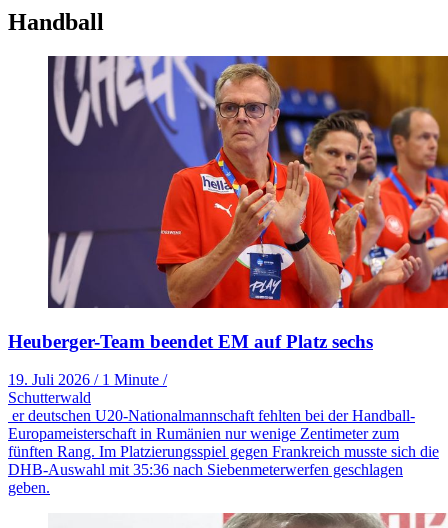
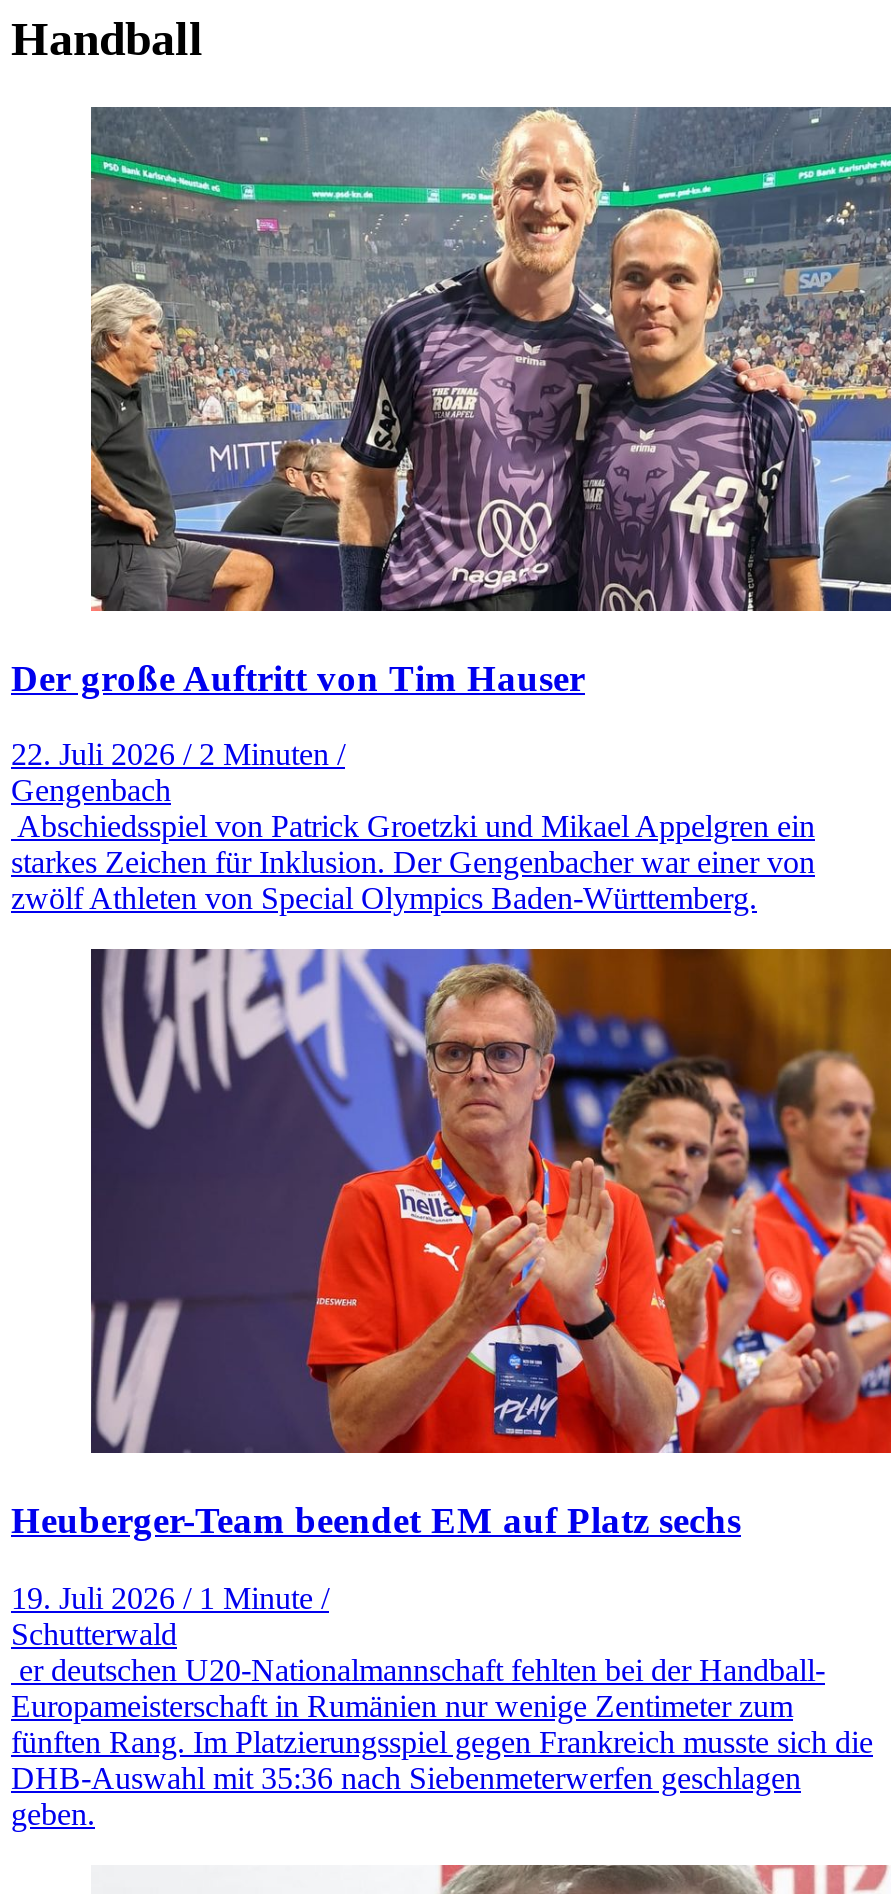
+ [image]
+ Der große Auftritt von Tim Hauser
+ 22. Juli 2026 / 2 Minuten /
+ Gengenbach
+ Abschiedsspiel von Patrick Groetzki und Mikael Appelgren ein
+ starkes Zeichen für Inklusion. Der Gengenbacher war einer von
+ zwölf Athleten von Special Olympics Baden-Württemberg.
